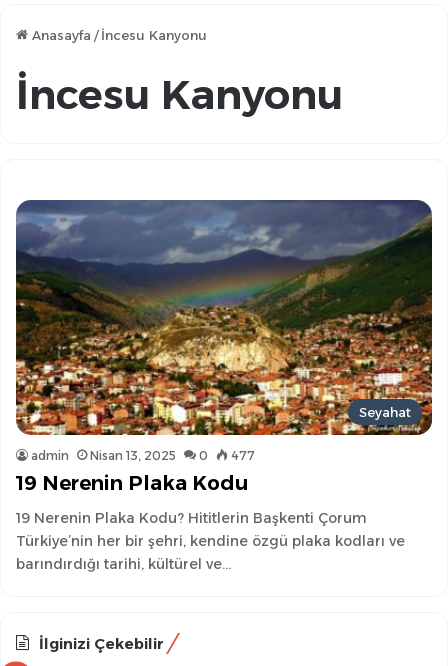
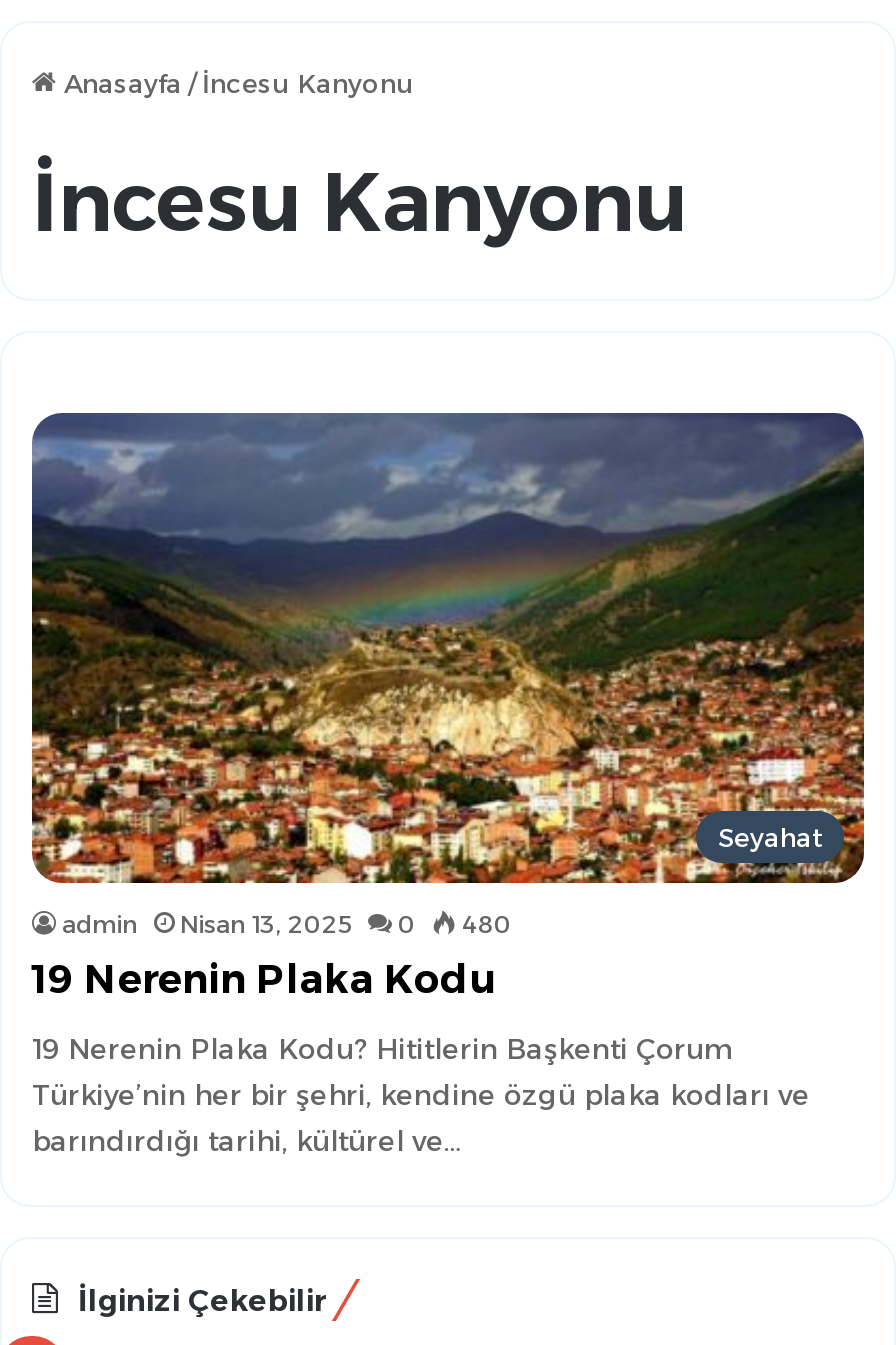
- admin Nisan 13, 2025 0 477
+ admin Nisan 13, 2025 0 480
